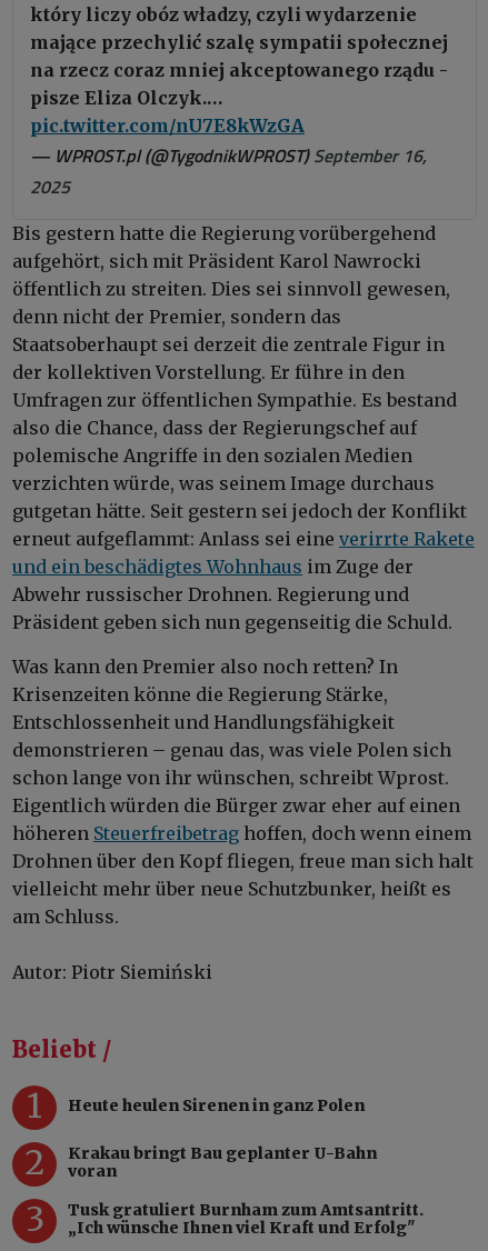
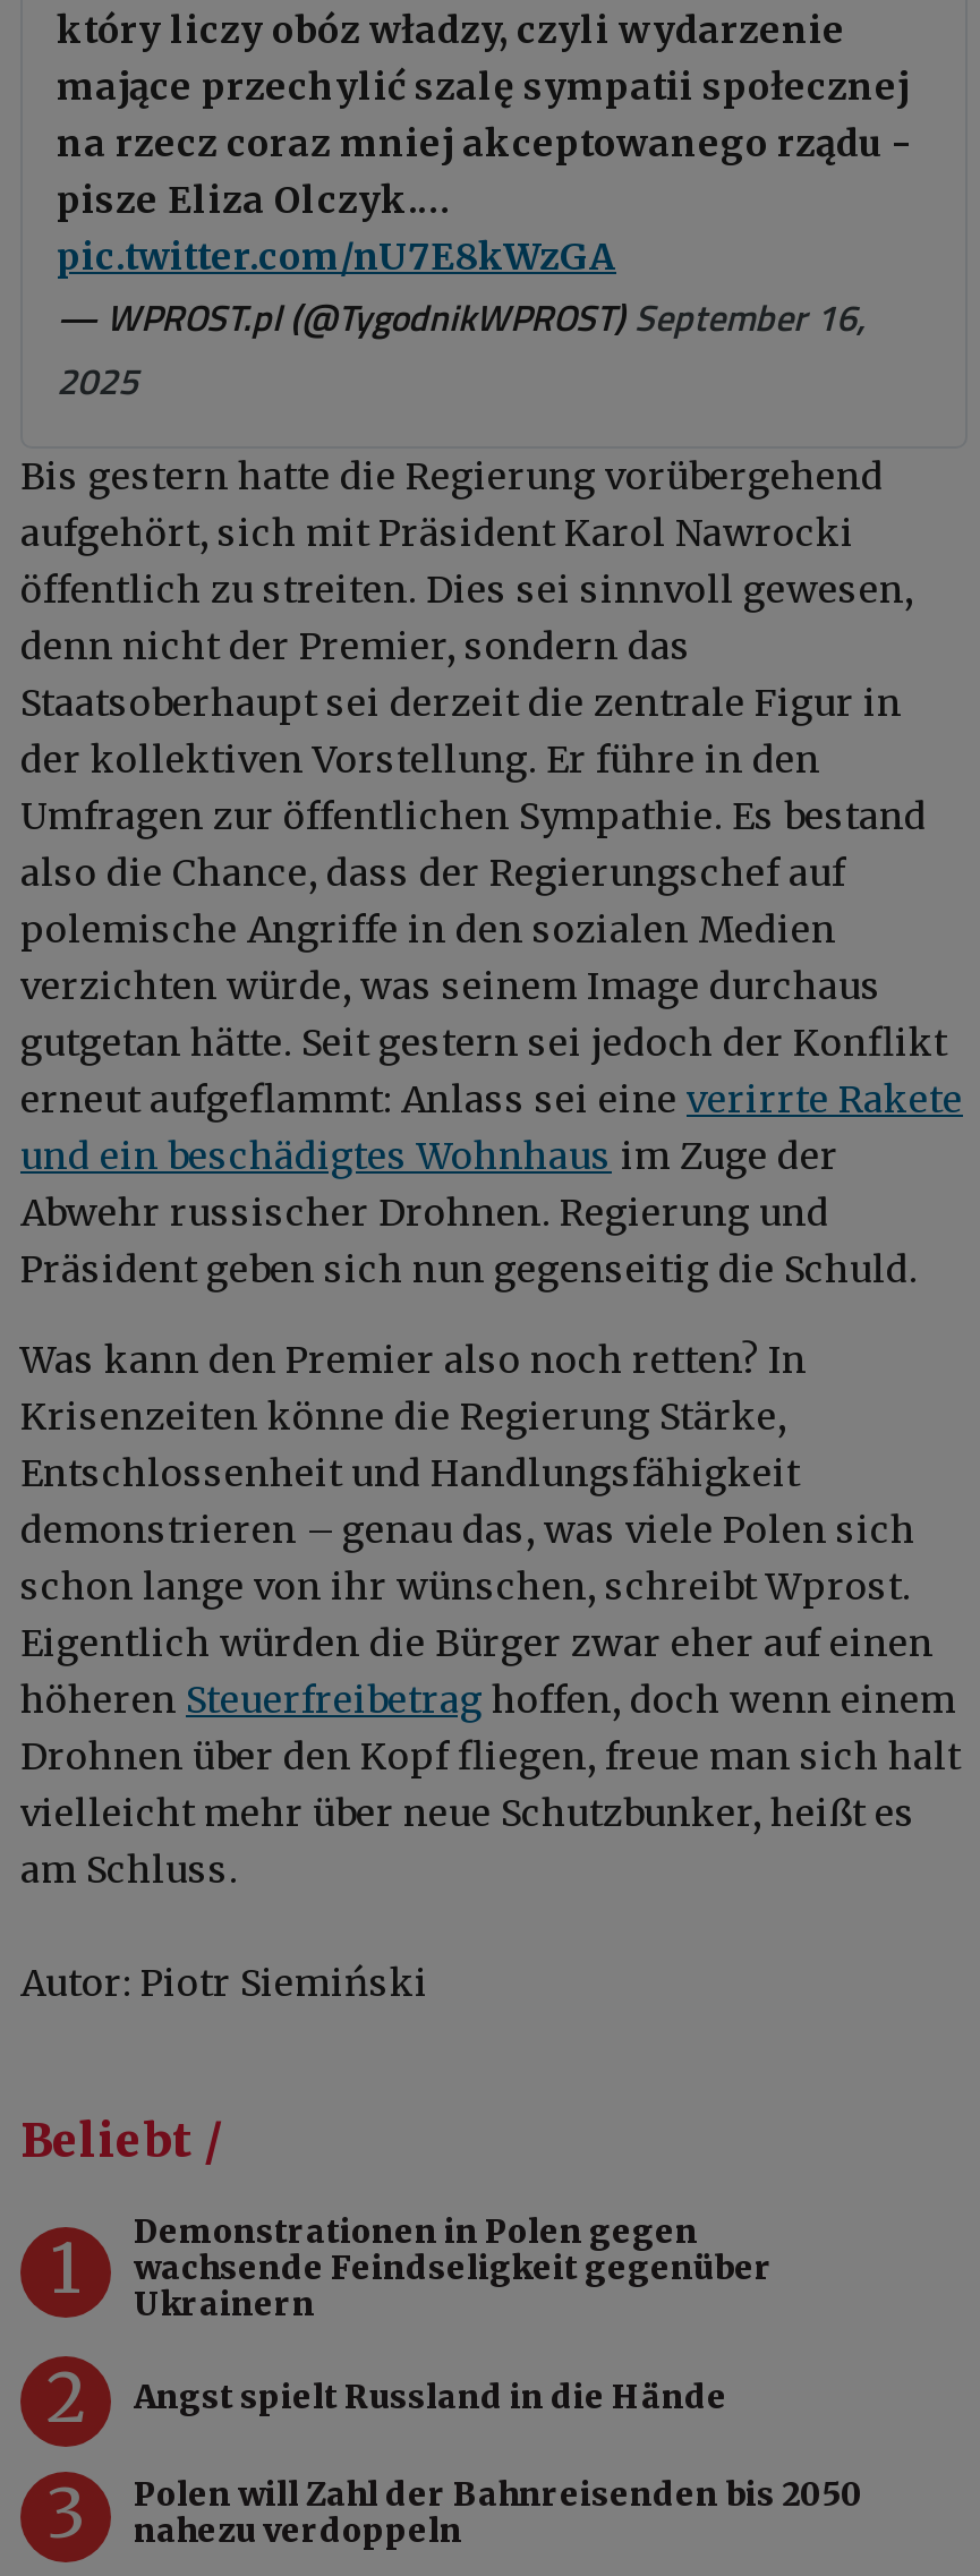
- Heute heulen Sirenen in ganz Polen
+ Demonstrationen in Polen gegen
+ wachsende Feindseligkeit gegenüber
+ Ukrainern

- Krakau bringt Bau geplanter U-Bahn
- voran
+ Angst spielt Russland in die Hände

- Tusk gratuliert Burnham zum Amtsantritt.
- „Ich wünsche Ihnen viel Kraft und Erfolg"
+ Polen will Zahl der Bahnreisenden bis 2050
+ nahezu verdoppeln
